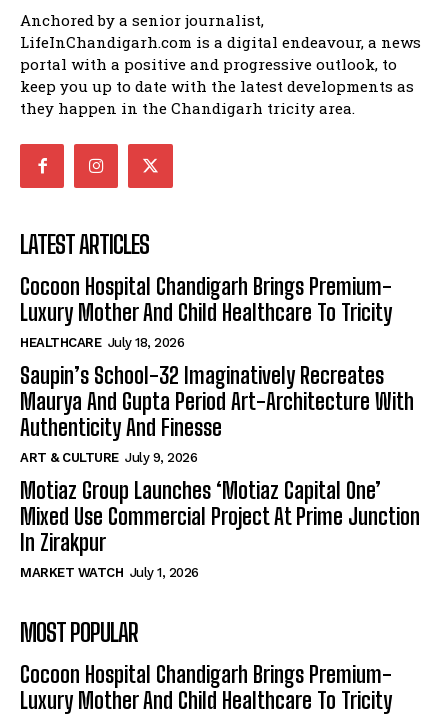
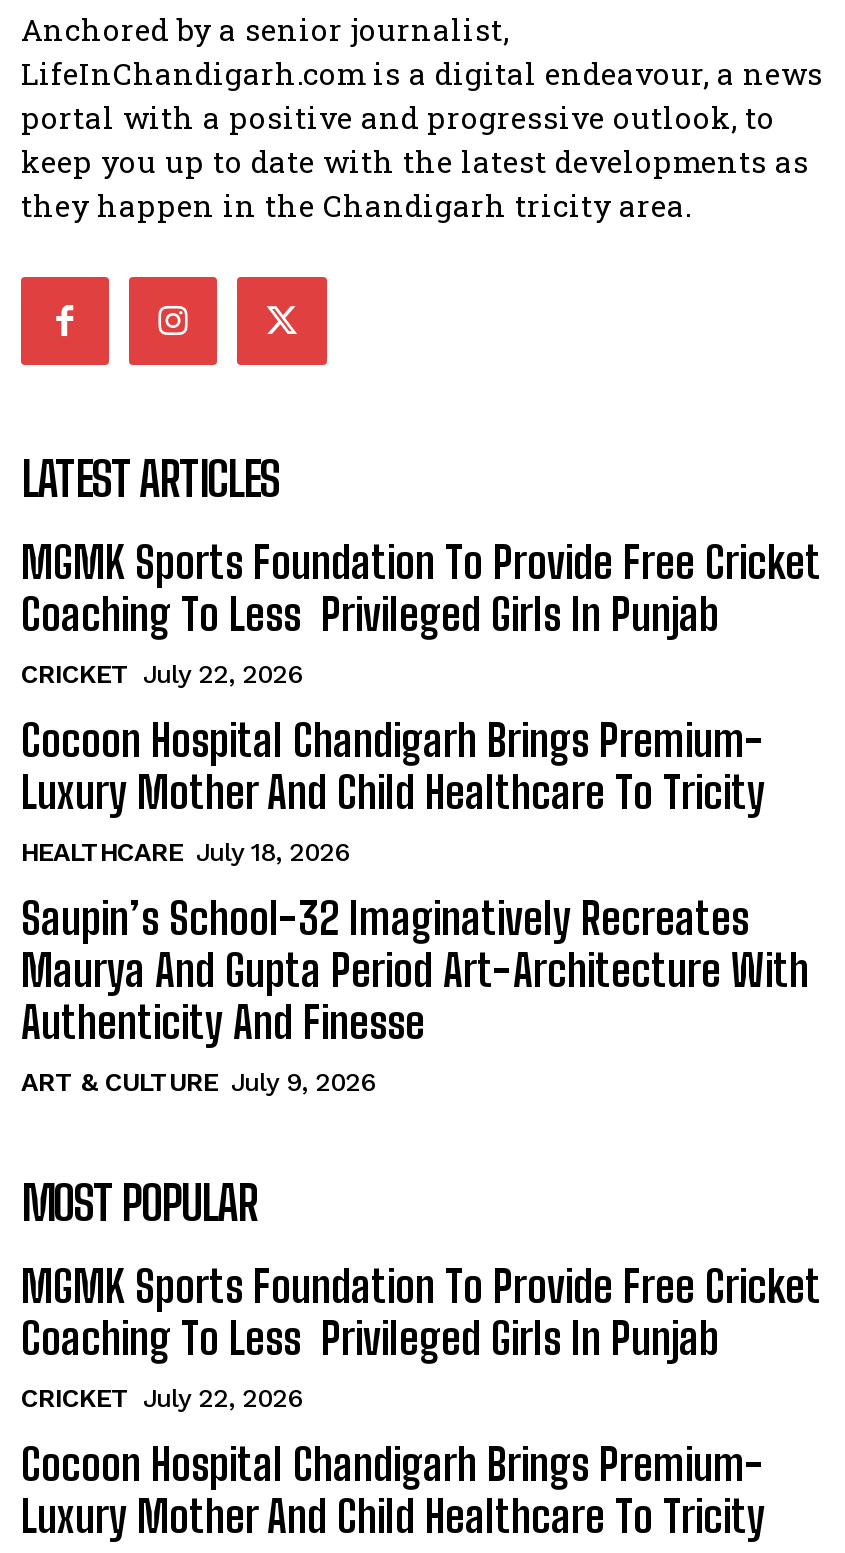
+ MGMK Sports Foundation To Provide Free Cricket
+ Coaching To Less Privileged Girls In Punjab
+ CRICKET July 22, 2026

moved down: Cocoon Hospital Chandigarh Brings Premium- | Luxury Mother And Child Healthcare To Tricity | HEALTHCARE July 18, 2026 | Saupin’s School-32 Imaginatively Recreates | Maurya And Gupta Period Art-Architecture With | Authenticity And Finesse | ART & CULTURE July 9, 2026

- Motiaz Group Launches ‘Motiaz Capital One’
- Mixed Use Commercial Project At Prime Junction
- In Zirakpur
- MARKET WATCH July 1, 2026

moved up: MOST POPULAR

+ MGMK Sports Foundation To Provide Free Cricket
+ Coaching To Less Privileged Girls In Punjab
+ CRICKET July 22, 2026
